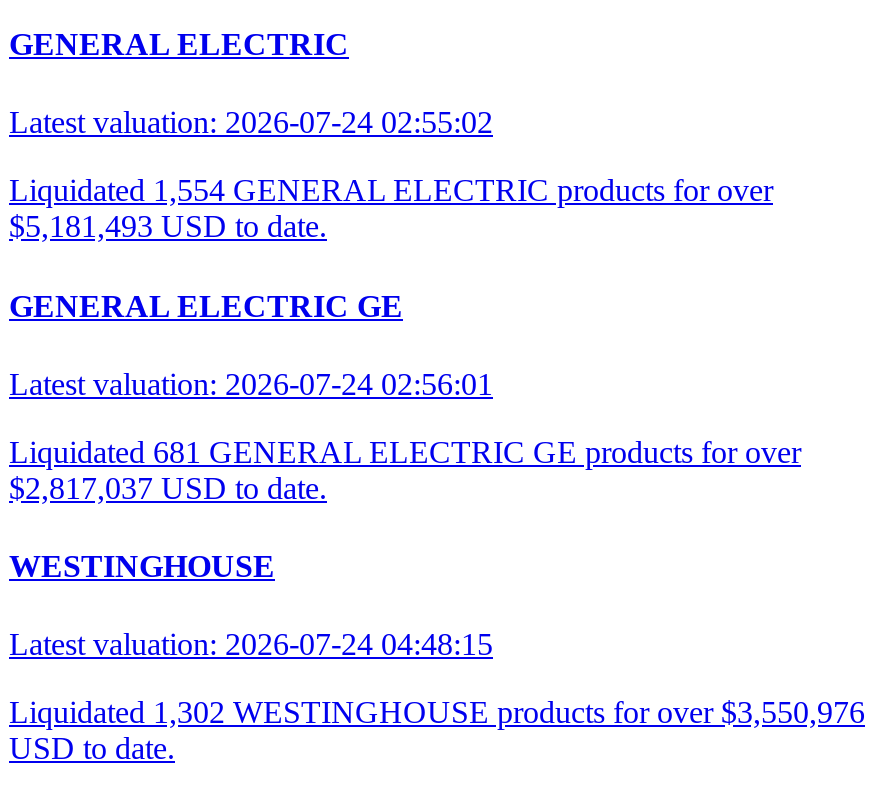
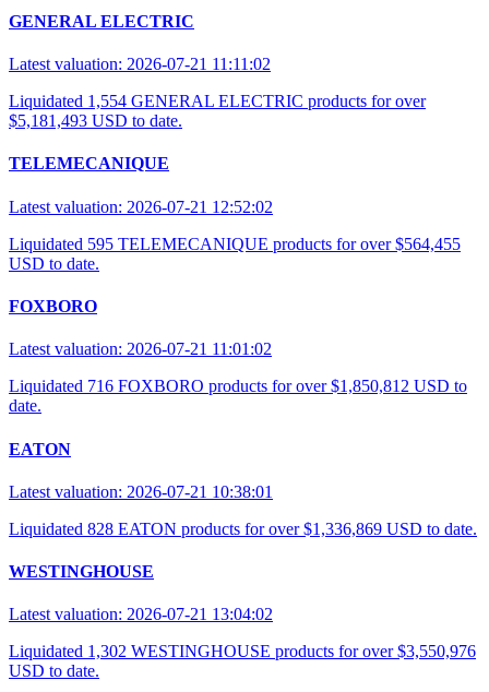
- Latest valuation: 2026-07-24 02:55:02
+ Latest valuation: 2026-07-21 11:11:02

- GENERAL ELECTRIC GE
- Latest valuation: 2026-07-24 02:56:01
- Liquidated 681 GENERAL ELECTRIC GE products for over
- $2,817,037 USD to date.
+ TELEMECANIQUE
+ Latest valuation: 2026-07-21 12:52:02
+ Liquidated 595 TELEMECANIQUE products for over $564,455
+ USD to date.
+ FOXBORO
+ Latest valuation: 2026-07-21 11:01:02
+ Liquidated 716 FOXBORO products for over $1,850,812 USD to
+ date.
+ EATON
+ Latest valuation: 2026-07-21 10:38:01
+ Liquidated 828 EATON products for over $1,336,869 USD to date.

- Latest valuation: 2026-07-24 04:48:15
+ Latest valuation: 2026-07-21 13:04:02
